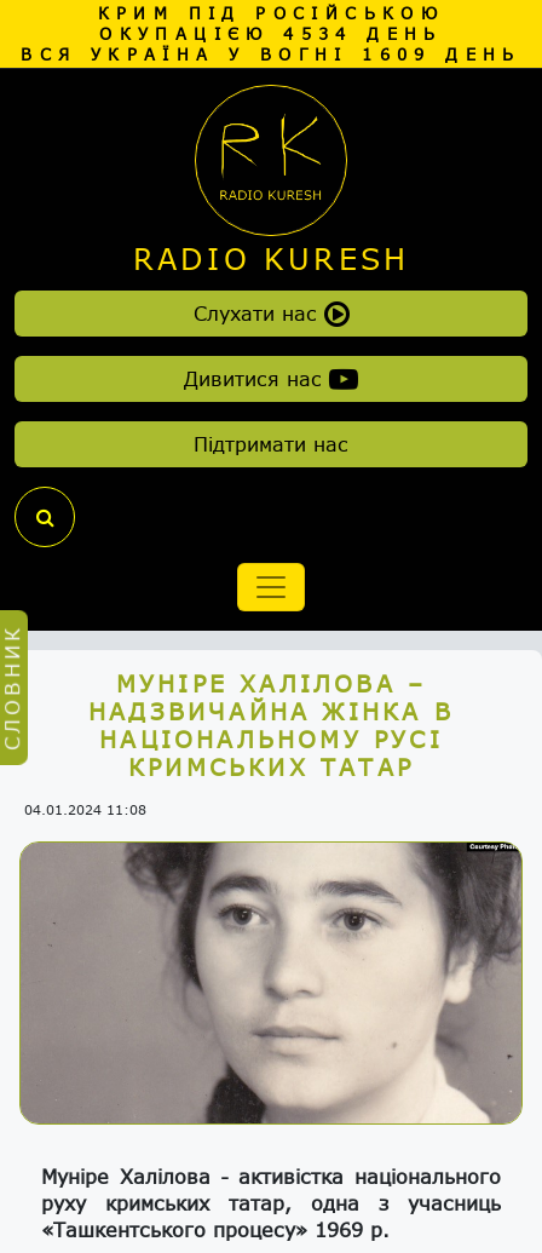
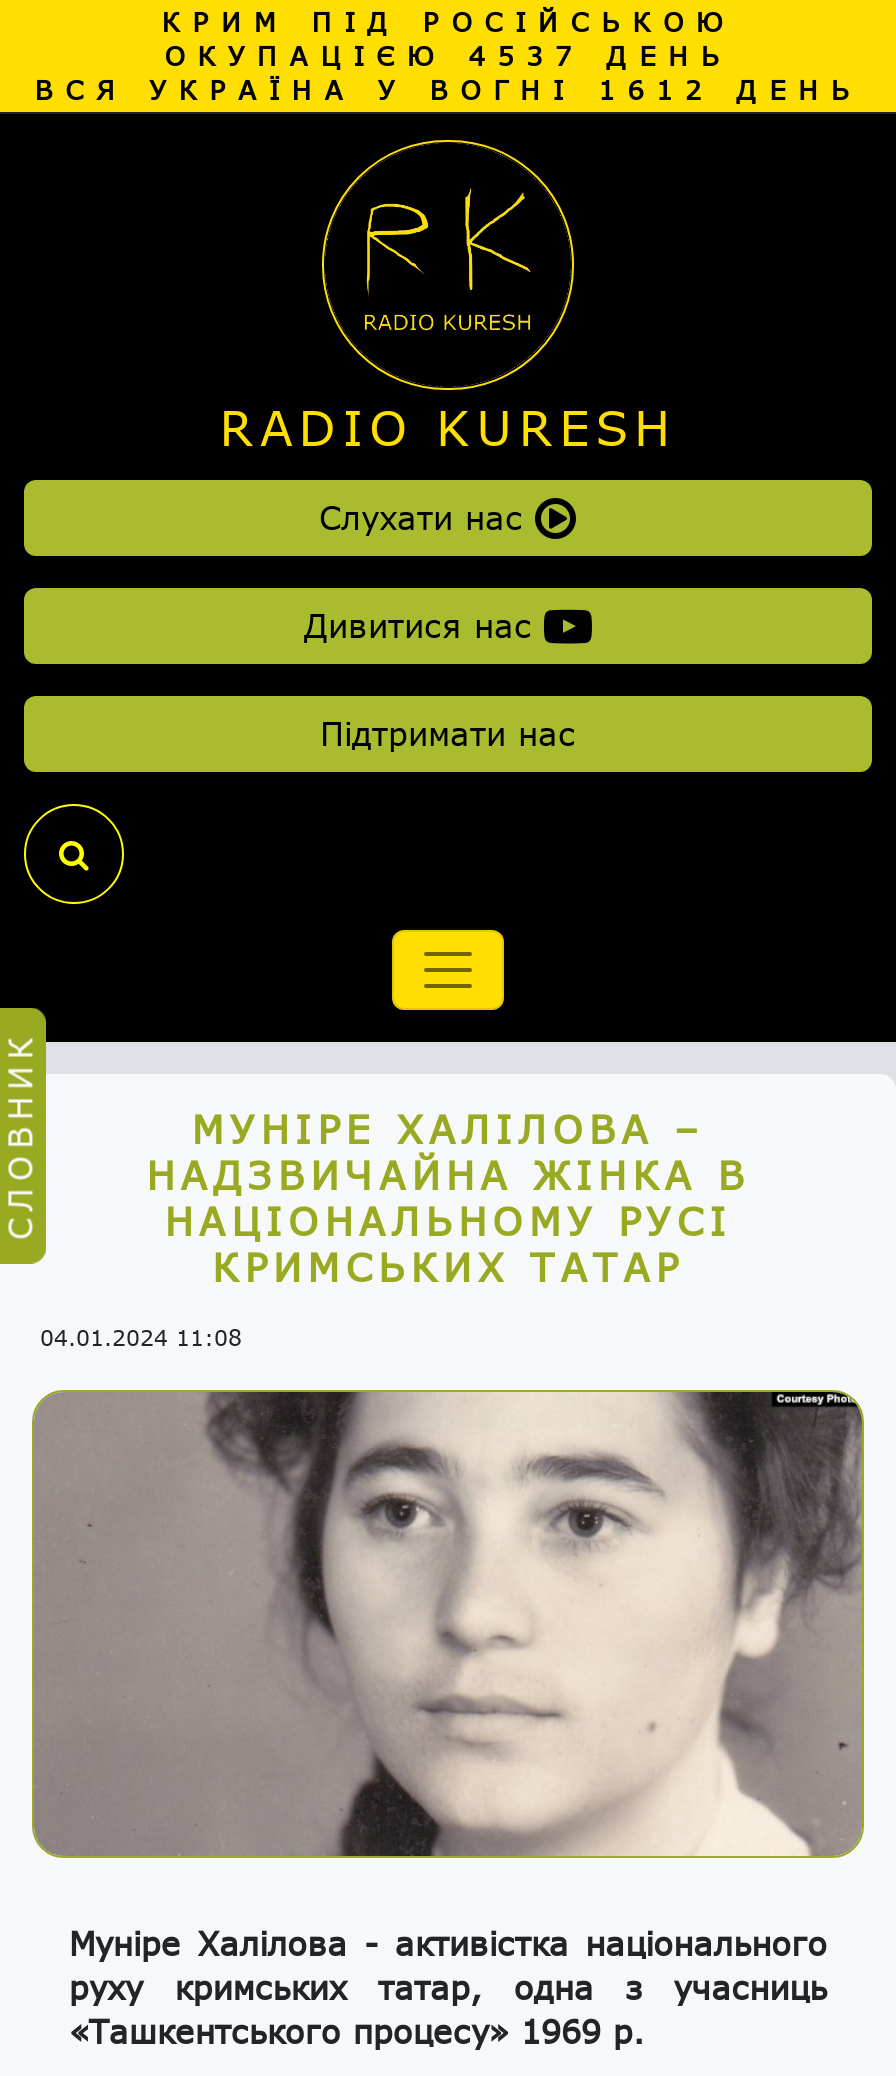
- ОКУПАЦІЄЮ 4534 ДЕНЬ
+ ОКУПАЦІЄЮ 4537 ДЕНЬ

- ВСЯ УКРАЇНА У ВОГНІ 1609 ДЕНЬ
+ ВСЯ УКРАЇНА У ВОГНІ 1612 ДЕНЬ
